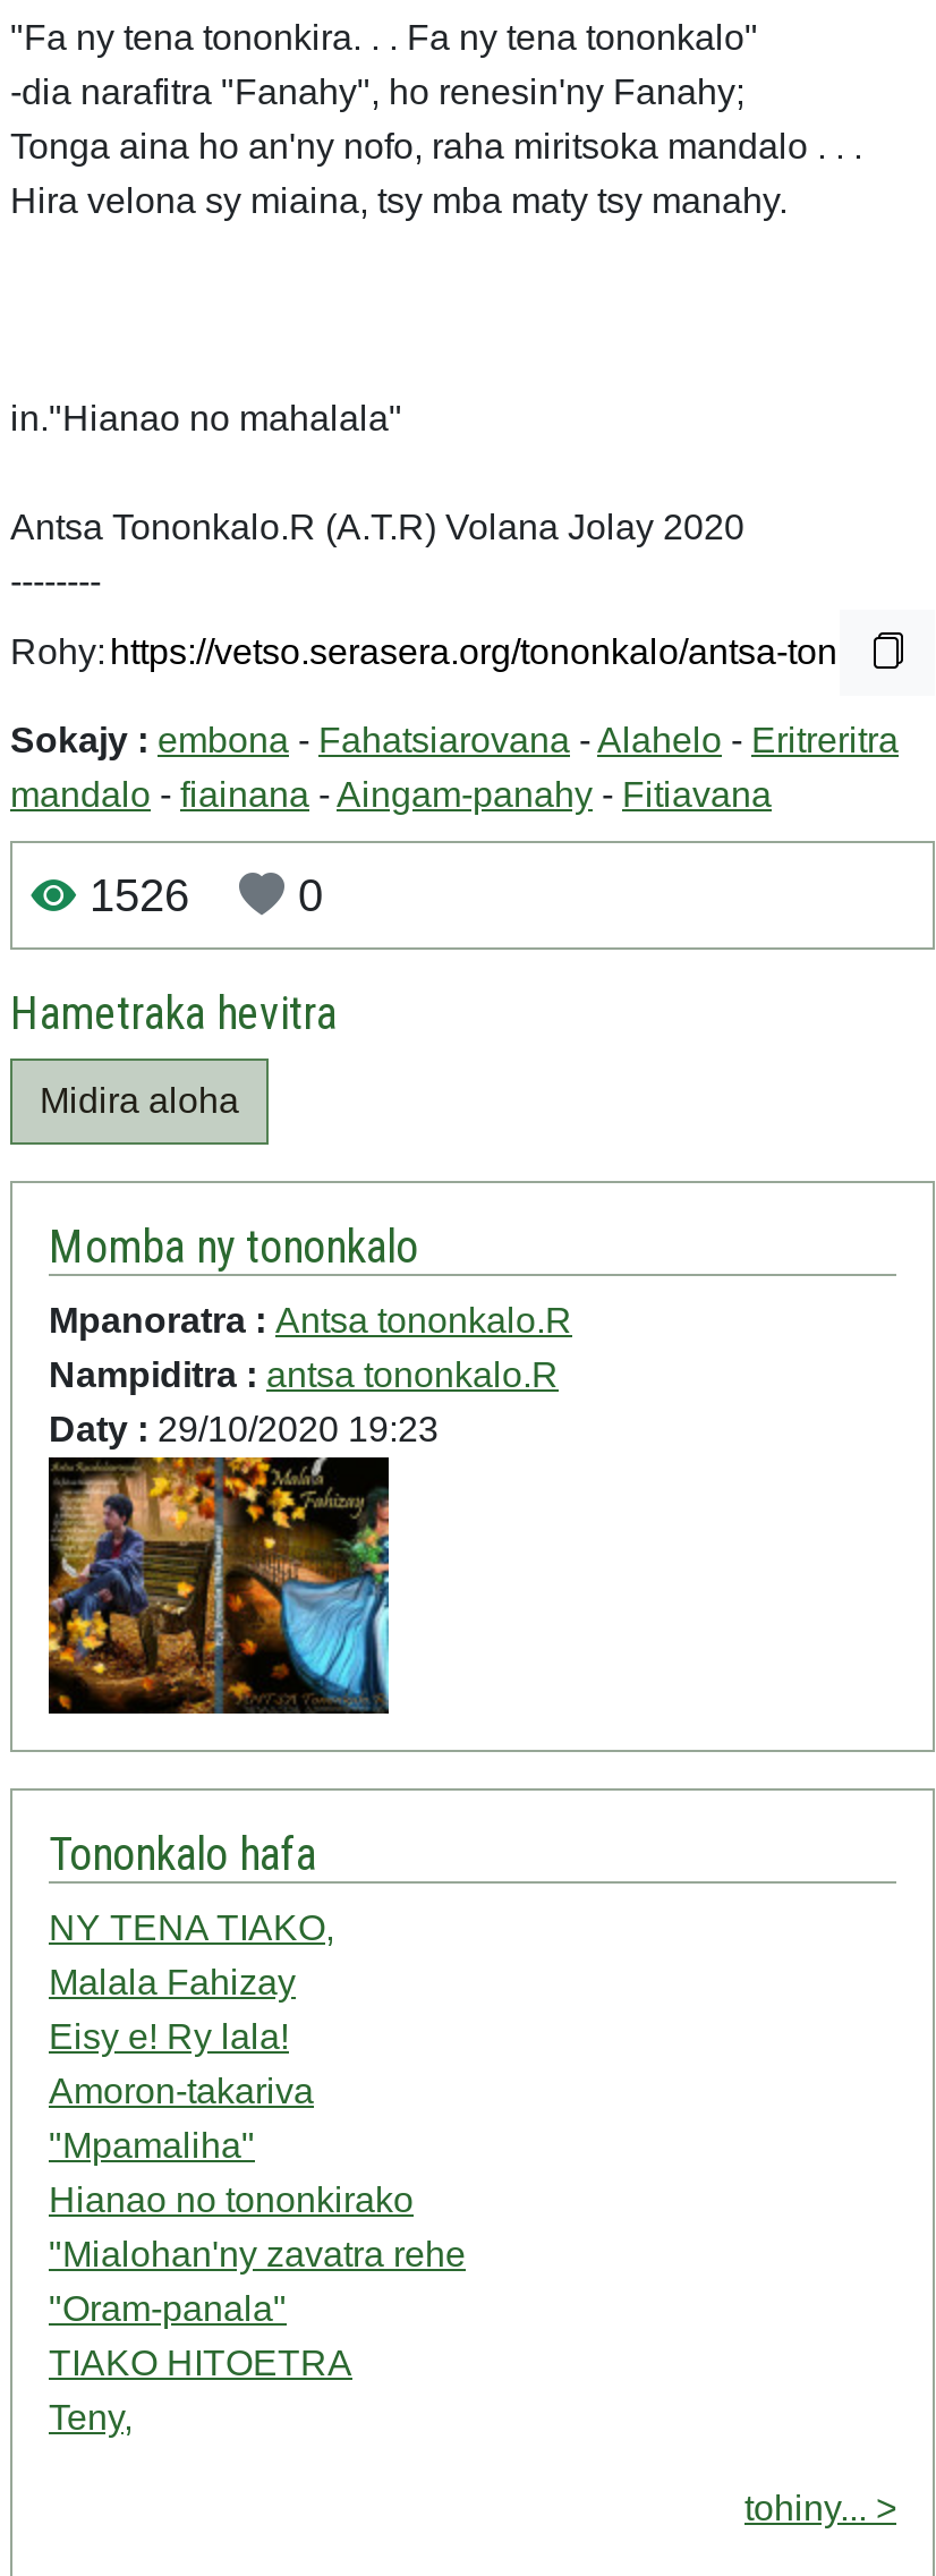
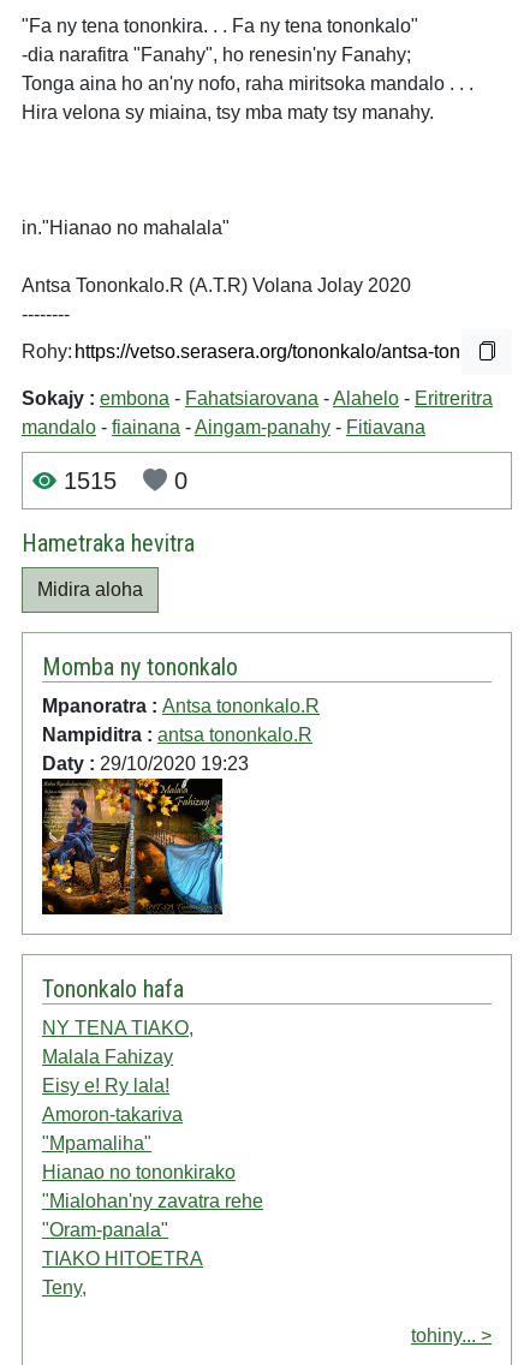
- 1526 0
+ 1515 0
